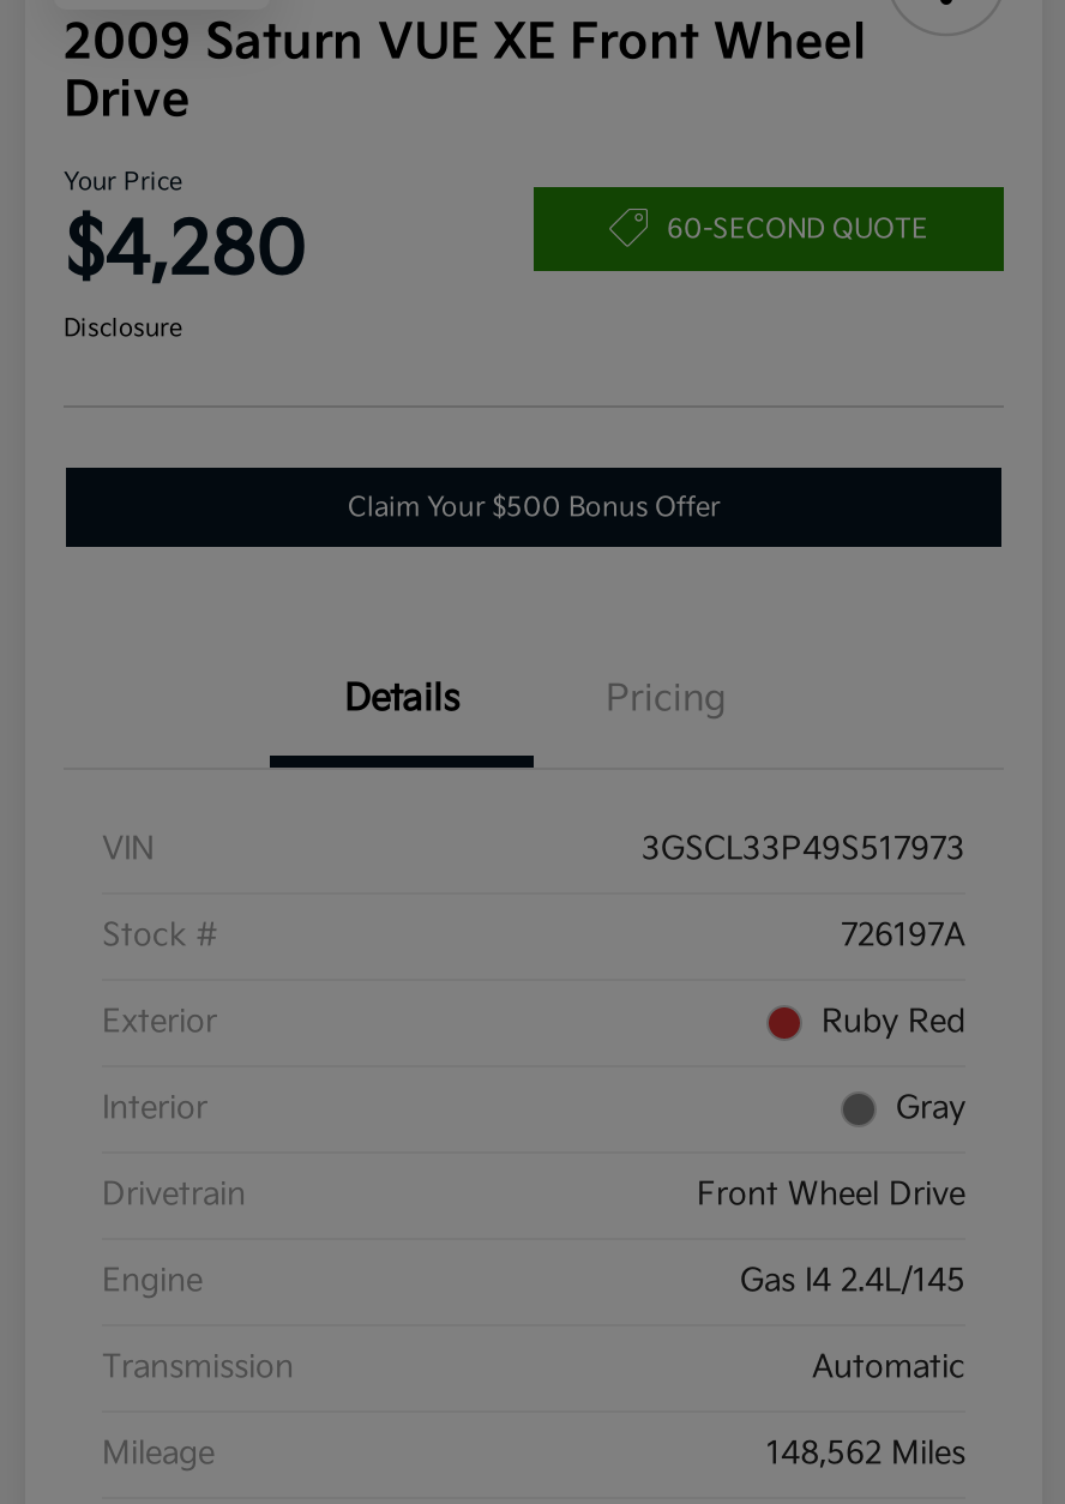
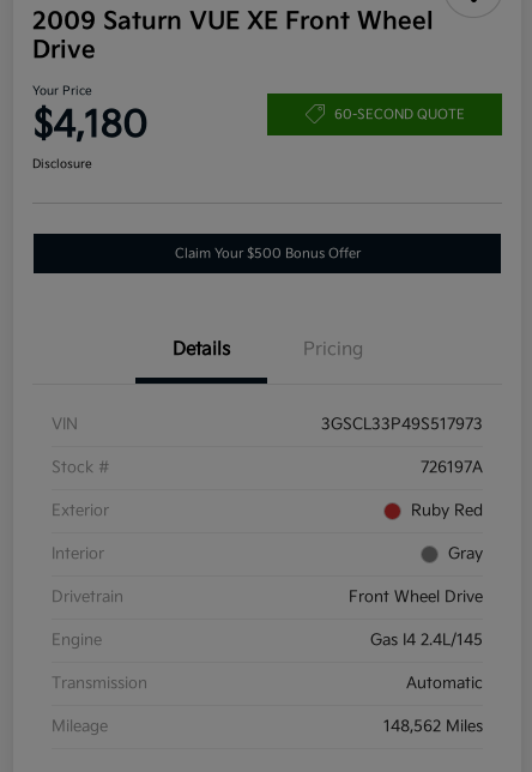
- $4,280
+ $4,180
